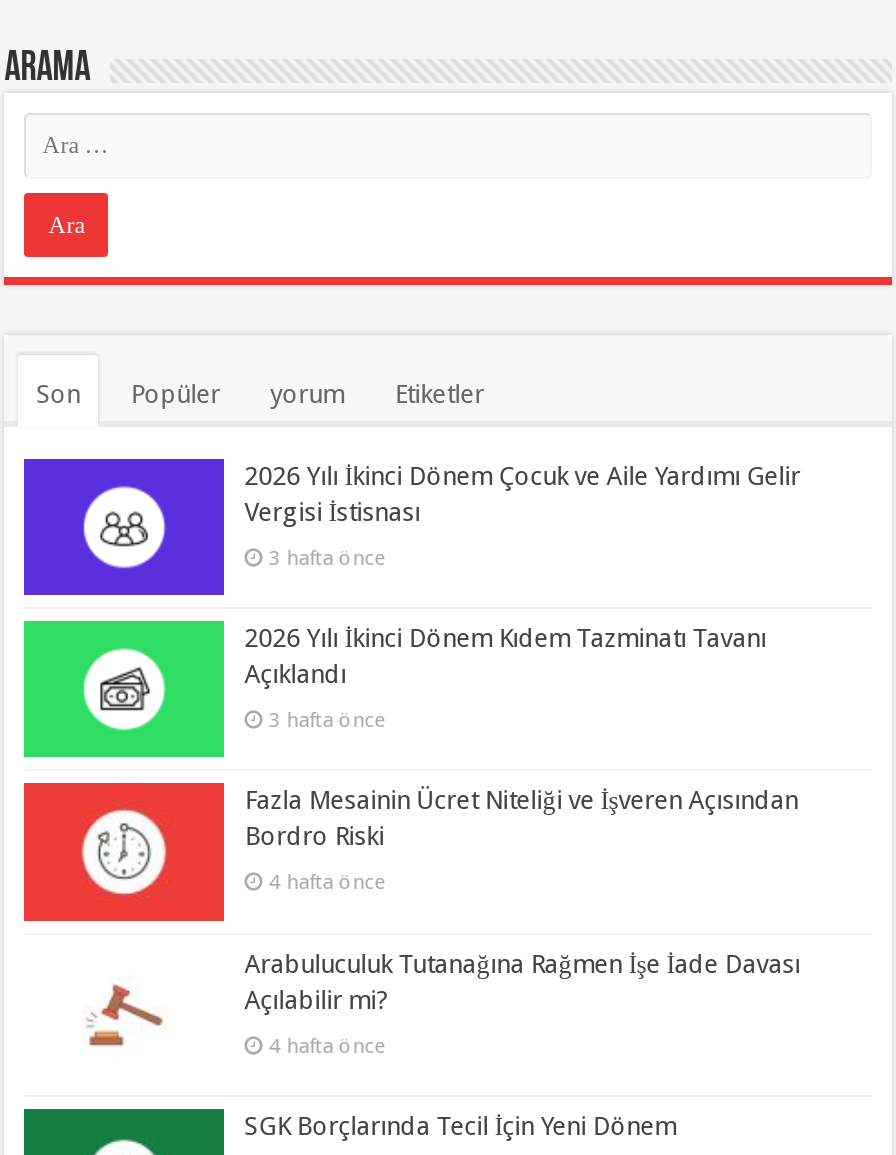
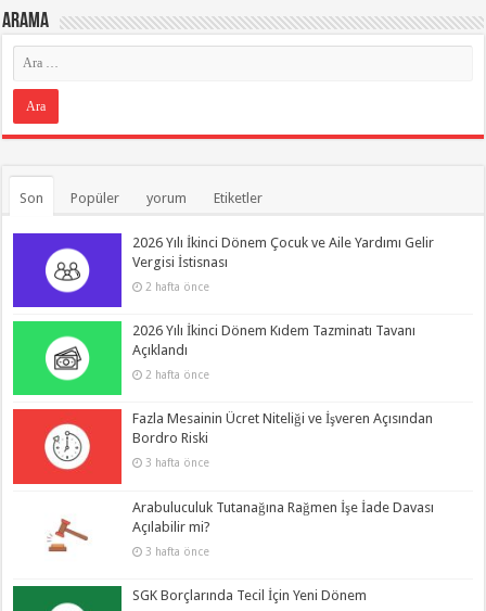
- 3 hafta önce
+ 2 hafta önce

- 3 hafta önce
+ 2 hafta önce

- 4 hafta önce
+ 3 hafta önce

- 4 hafta önce
+ 3 hafta önce
